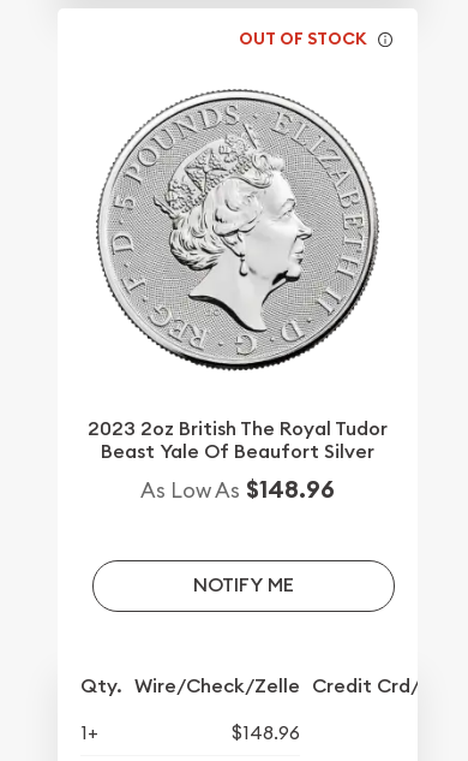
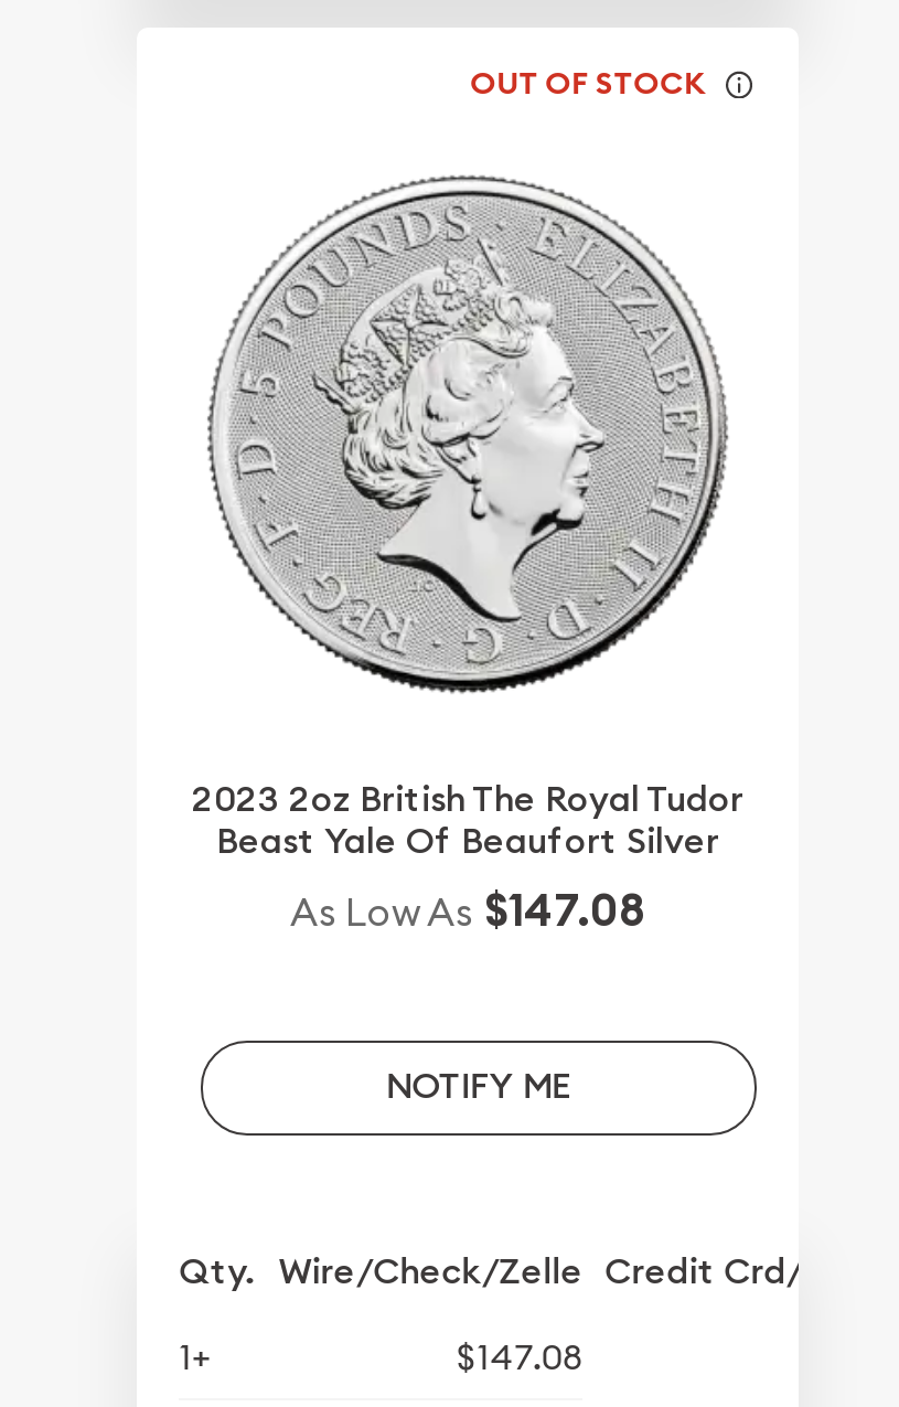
- As Low As $148.96
+ As Low As $147.08

- $148.96
+ $147.08
